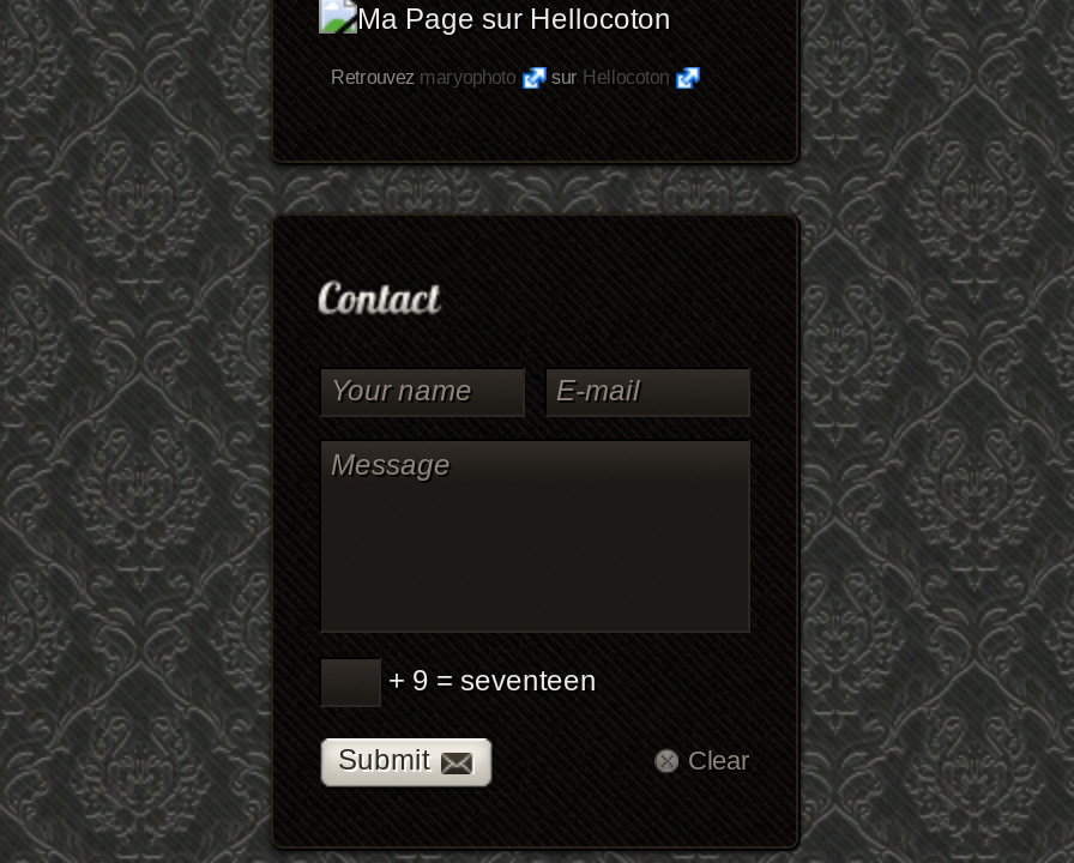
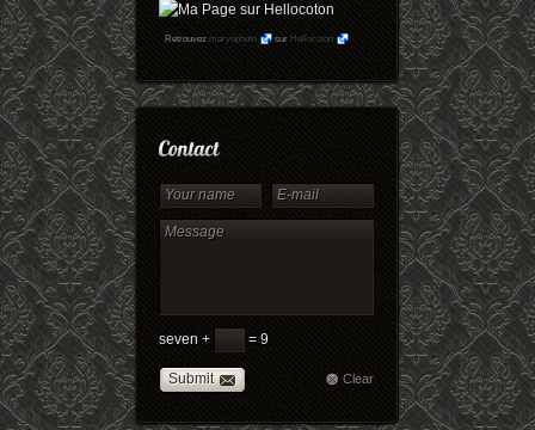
- + 9 = seventeen
+ seven +
+ = 9
